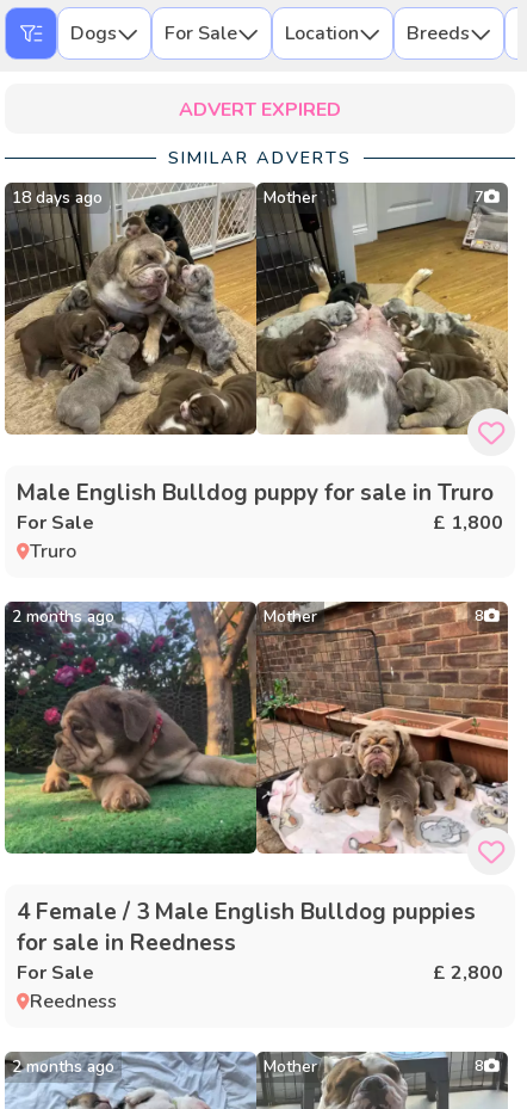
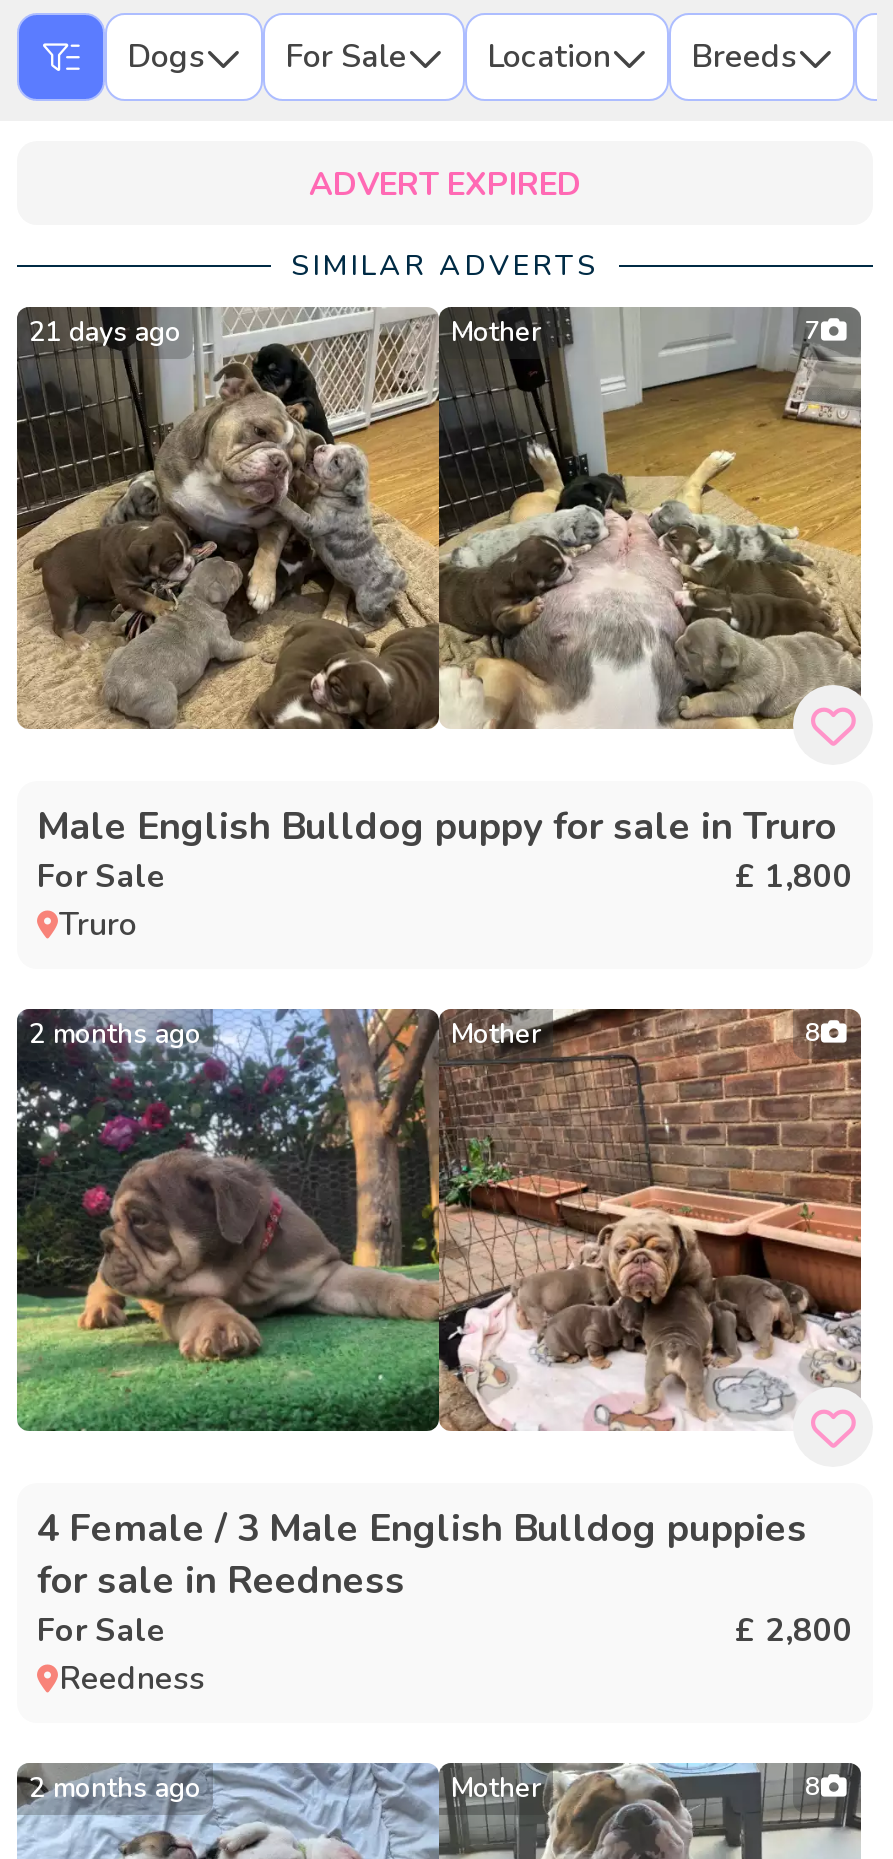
- 18 days ago
+ 21 days ago
